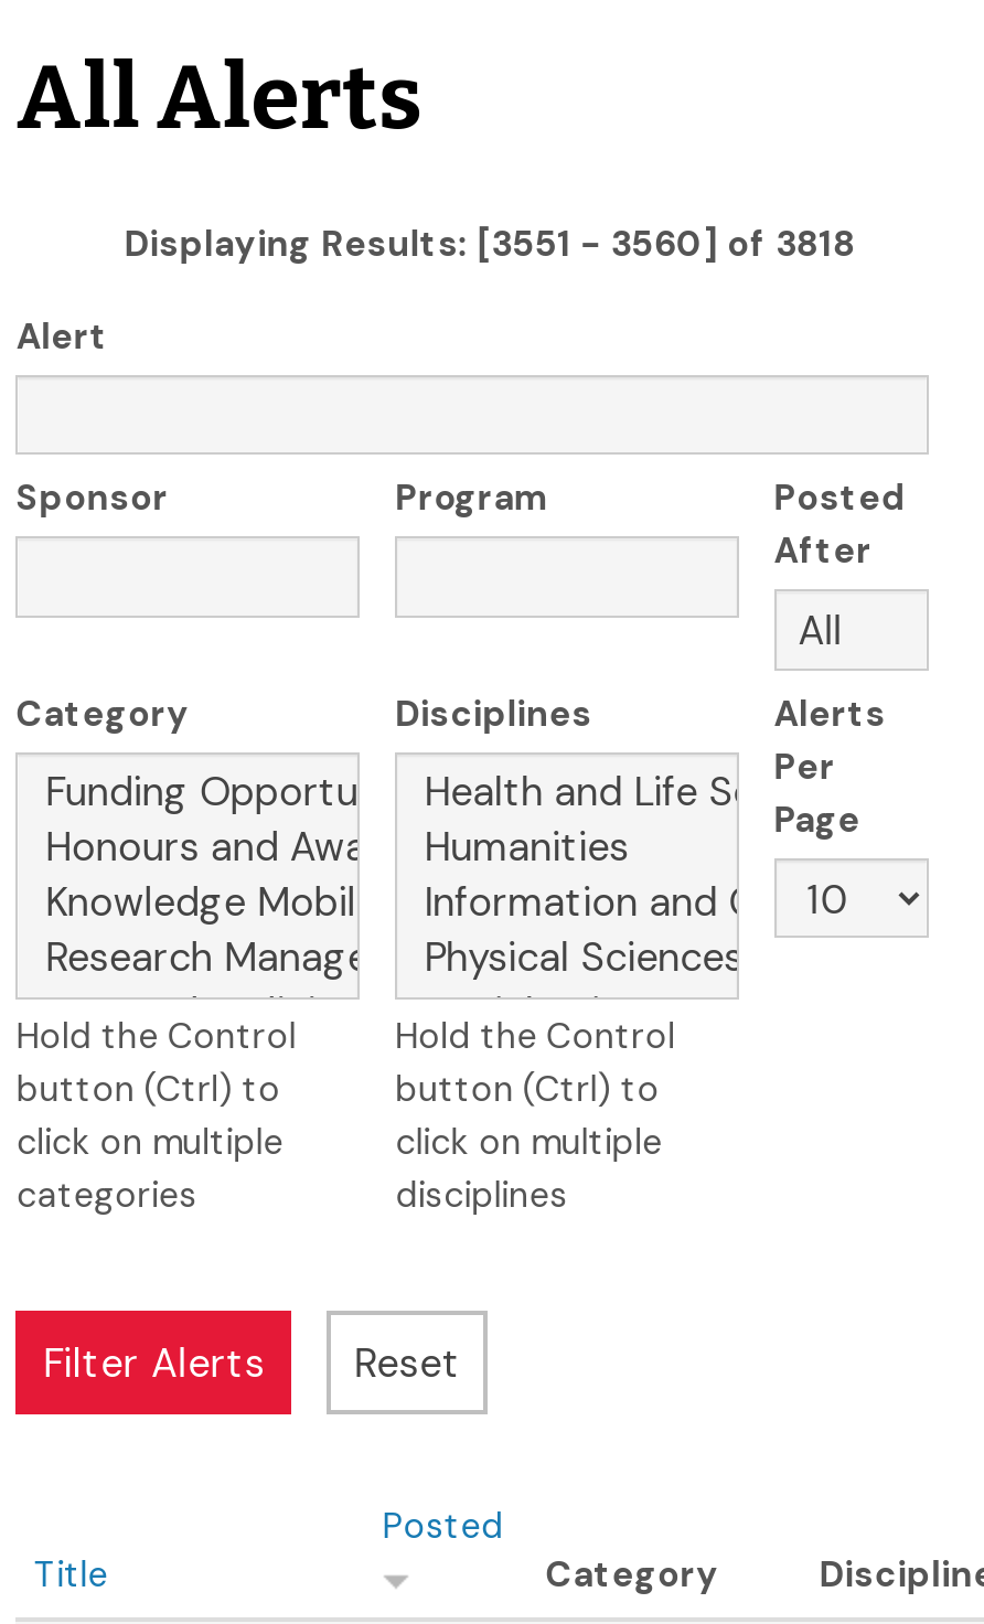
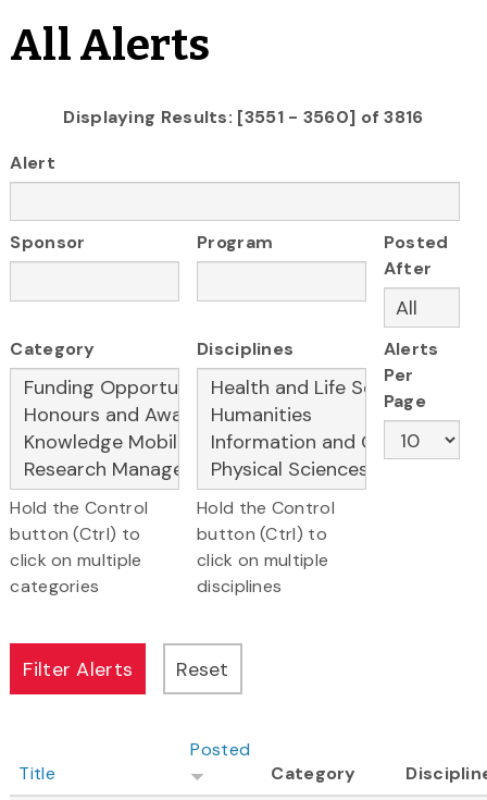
- Displaying Results: [3551 - 3560] of 3818
+ Displaying Results: [3551 - 3560] of 3816
